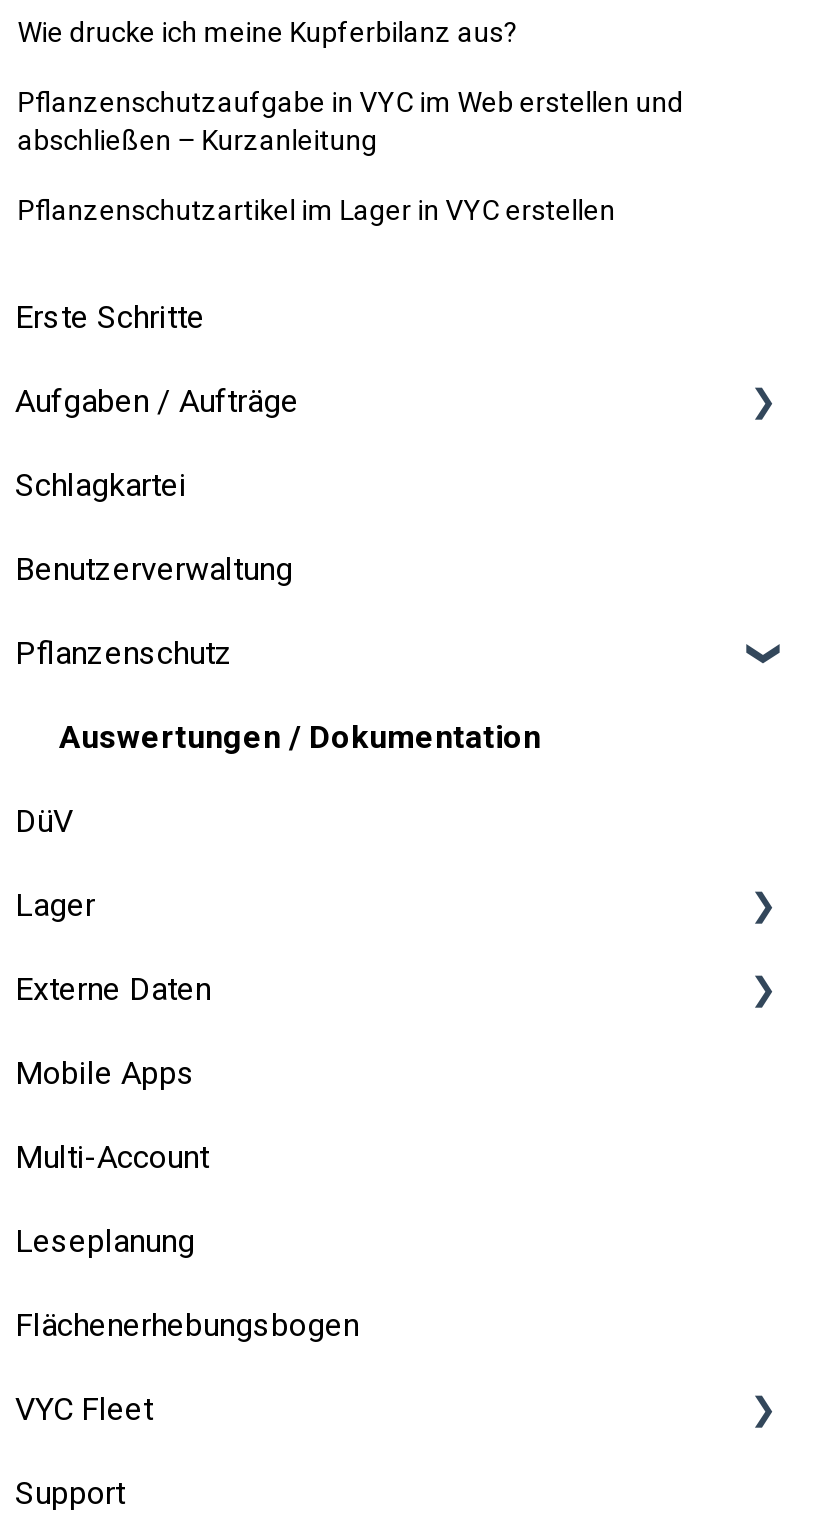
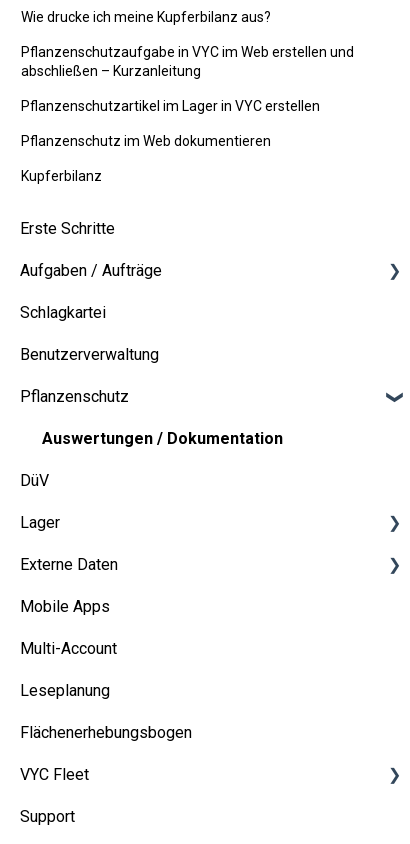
+ Pflanzenschutz im Web dokumentieren
+ Kupferbilanz
